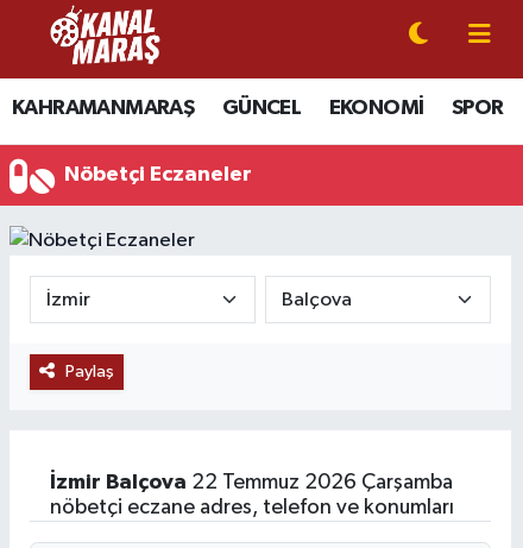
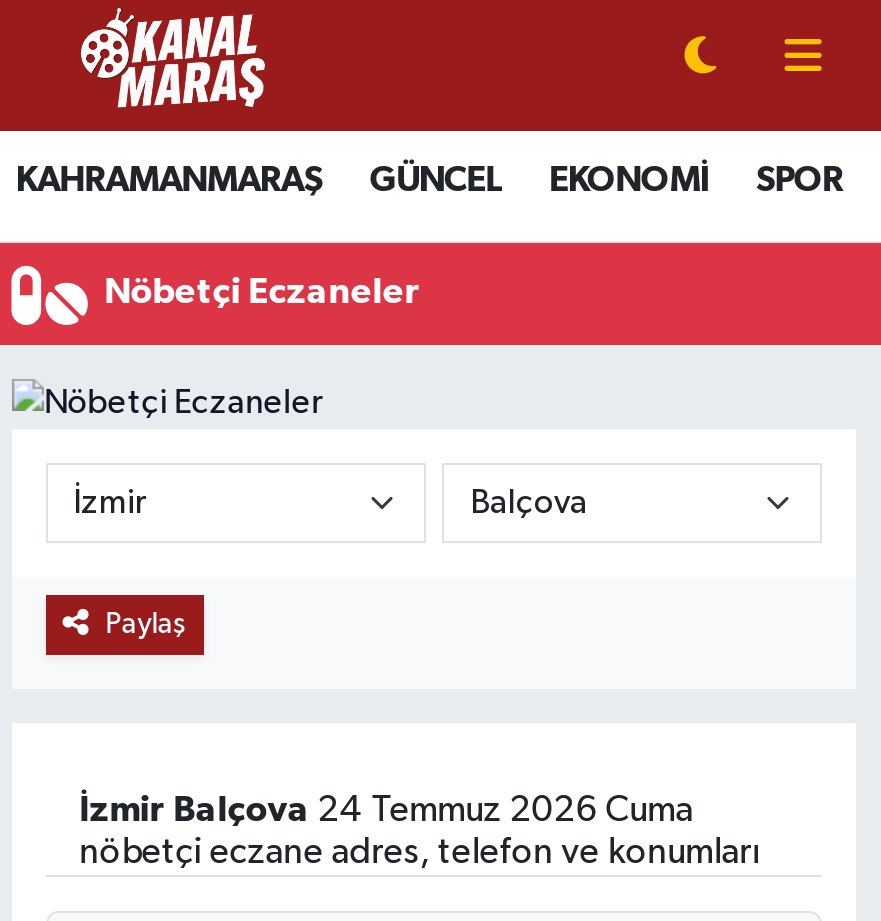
- İzmir Balçova 22 Temmuz 2026 Çarşamba
+ İzmir Balçova 24 Temmuz 2026 Cuma
